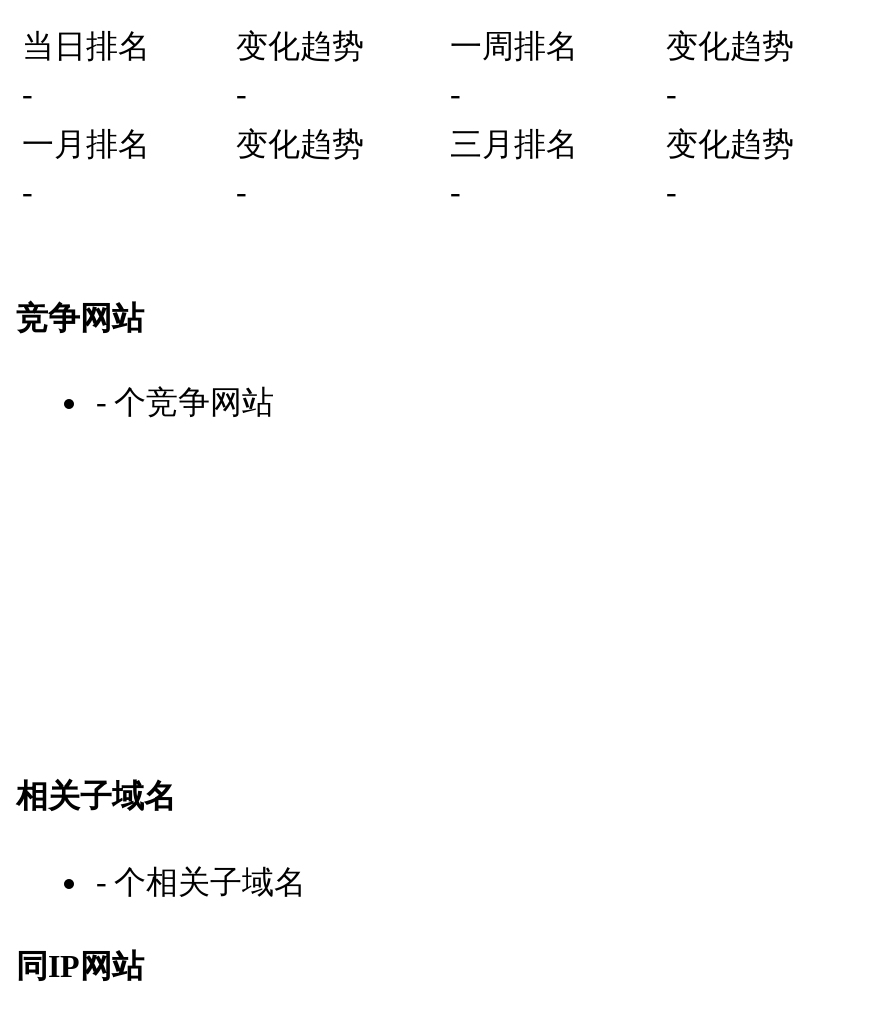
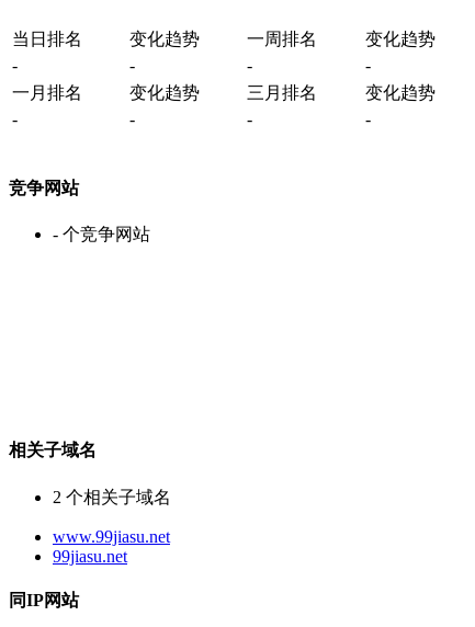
- -个相关子域名
+ 2个相关子域名
+ www.99jiasu.net
+ 99jiasu.net
